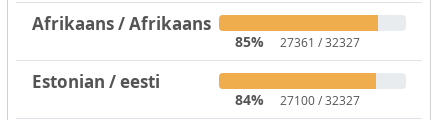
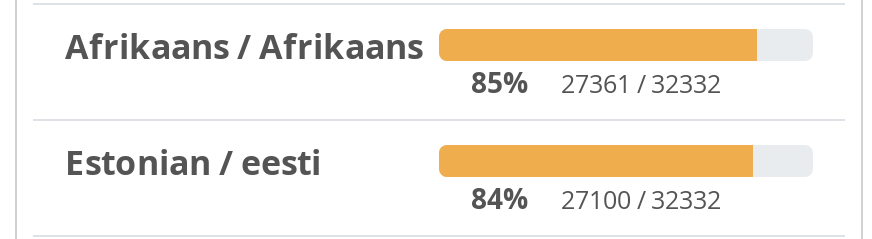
- 85% 27361 / 32327
+ 85% 27361 / 32332

- 84% 27100 / 32327
+ 84% 27100 / 32332
